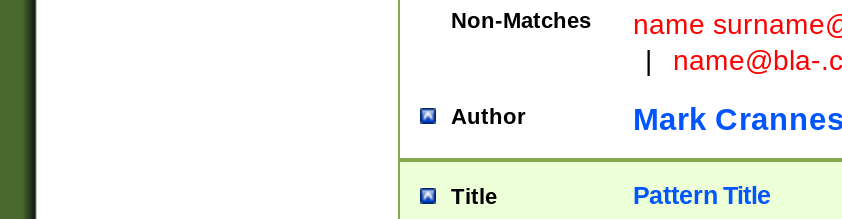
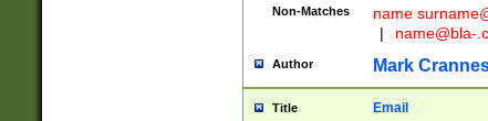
- Pattern Title
+ Email
